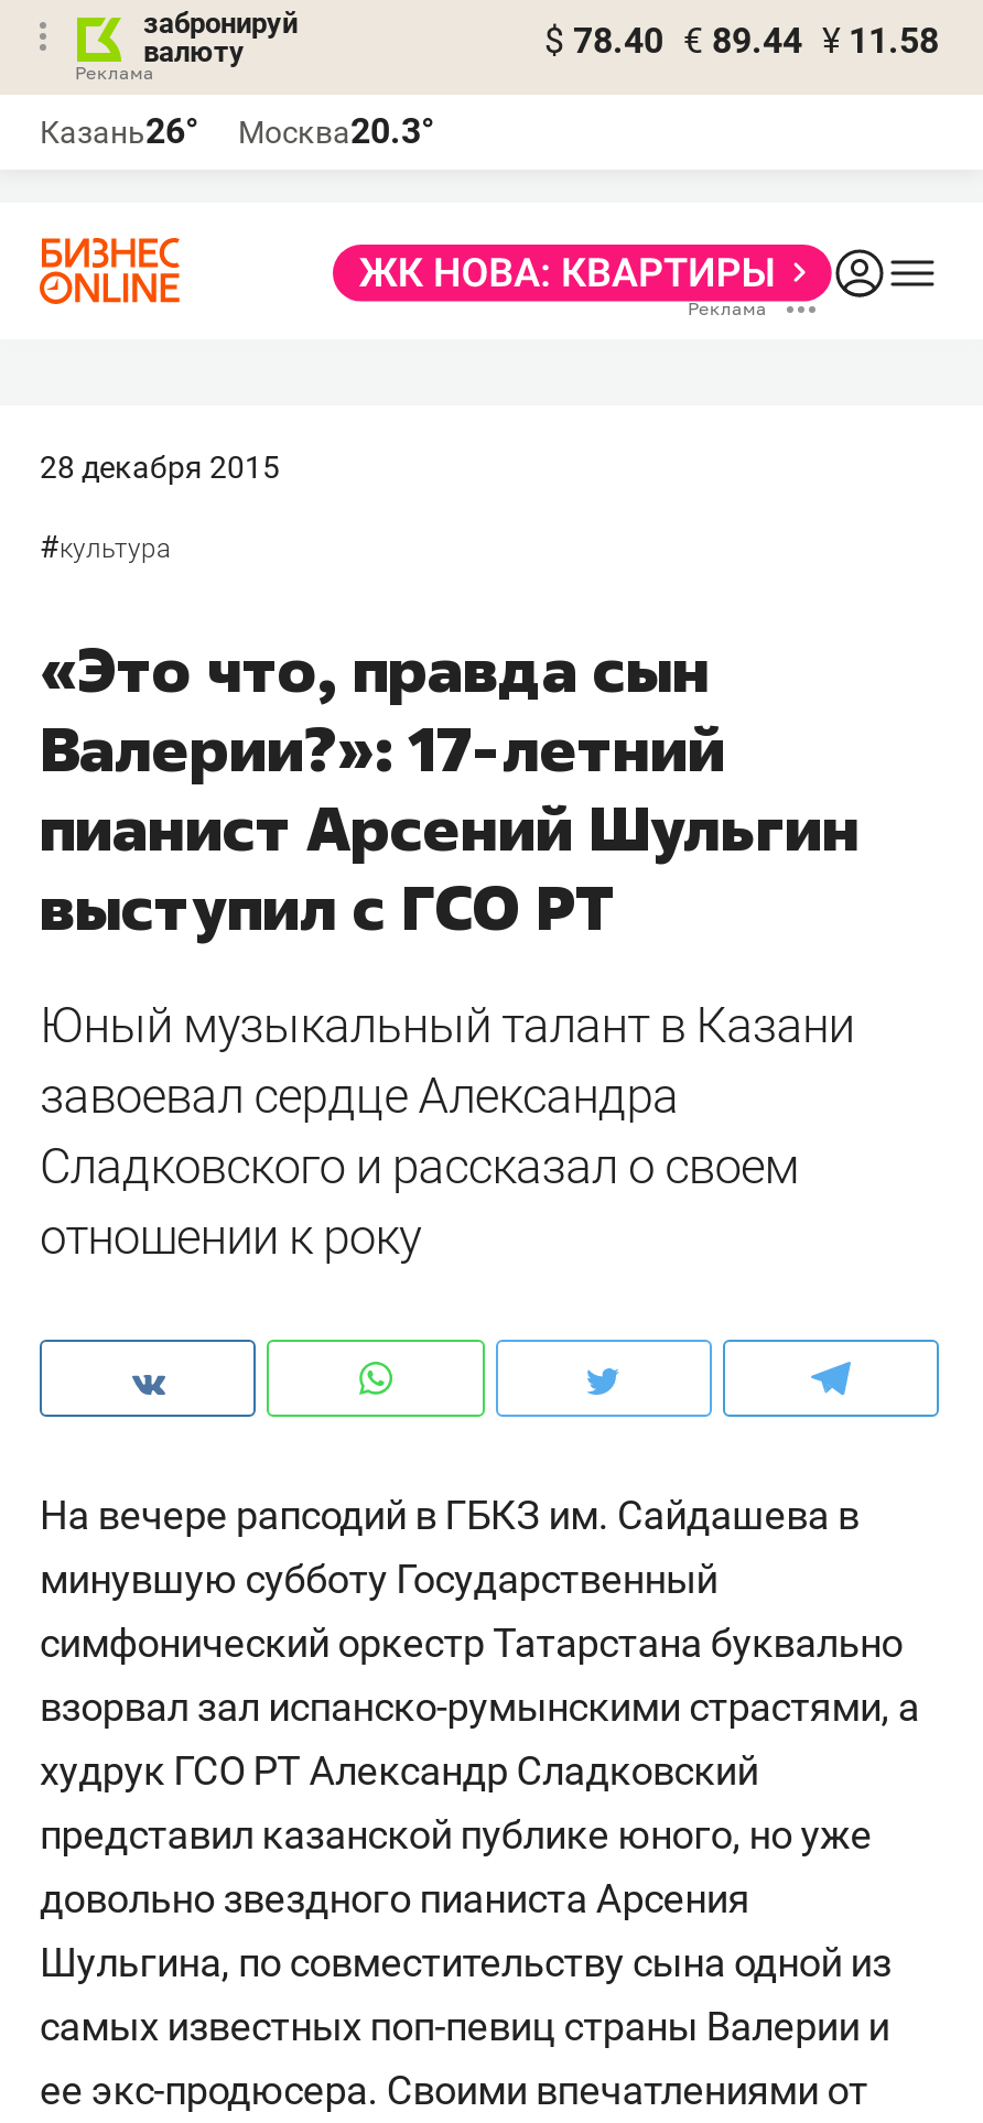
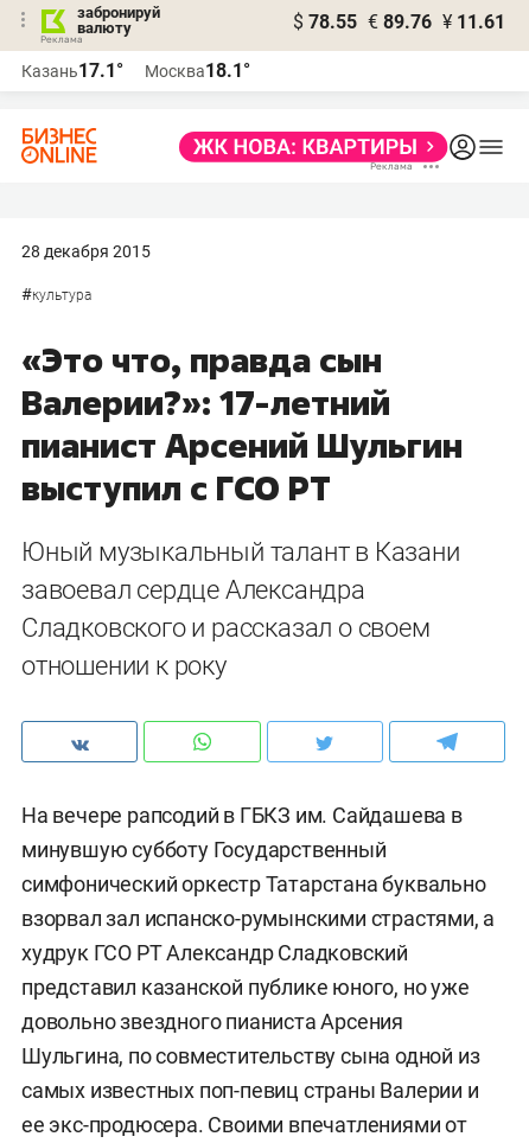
- $ 78.40 € 89.44 ¥ 11.58
+ $ 78.55 € 89.76 ¥ 11.61

- Казань26°
+ Казань17.1°

- Москва20.3°
+ Москва18.1°
